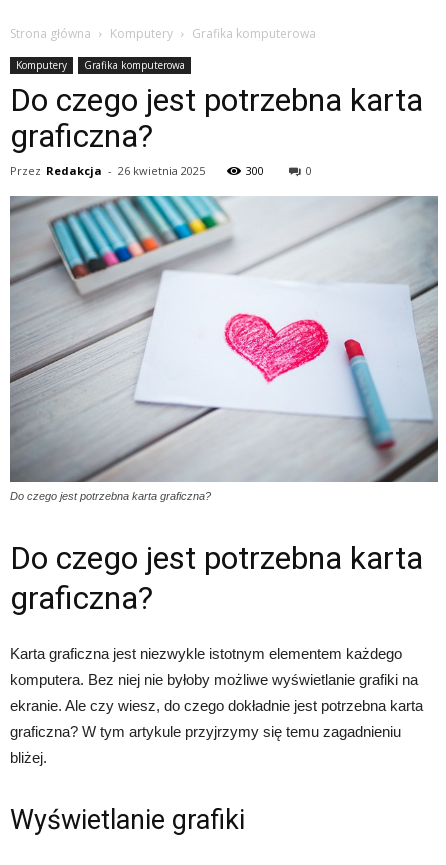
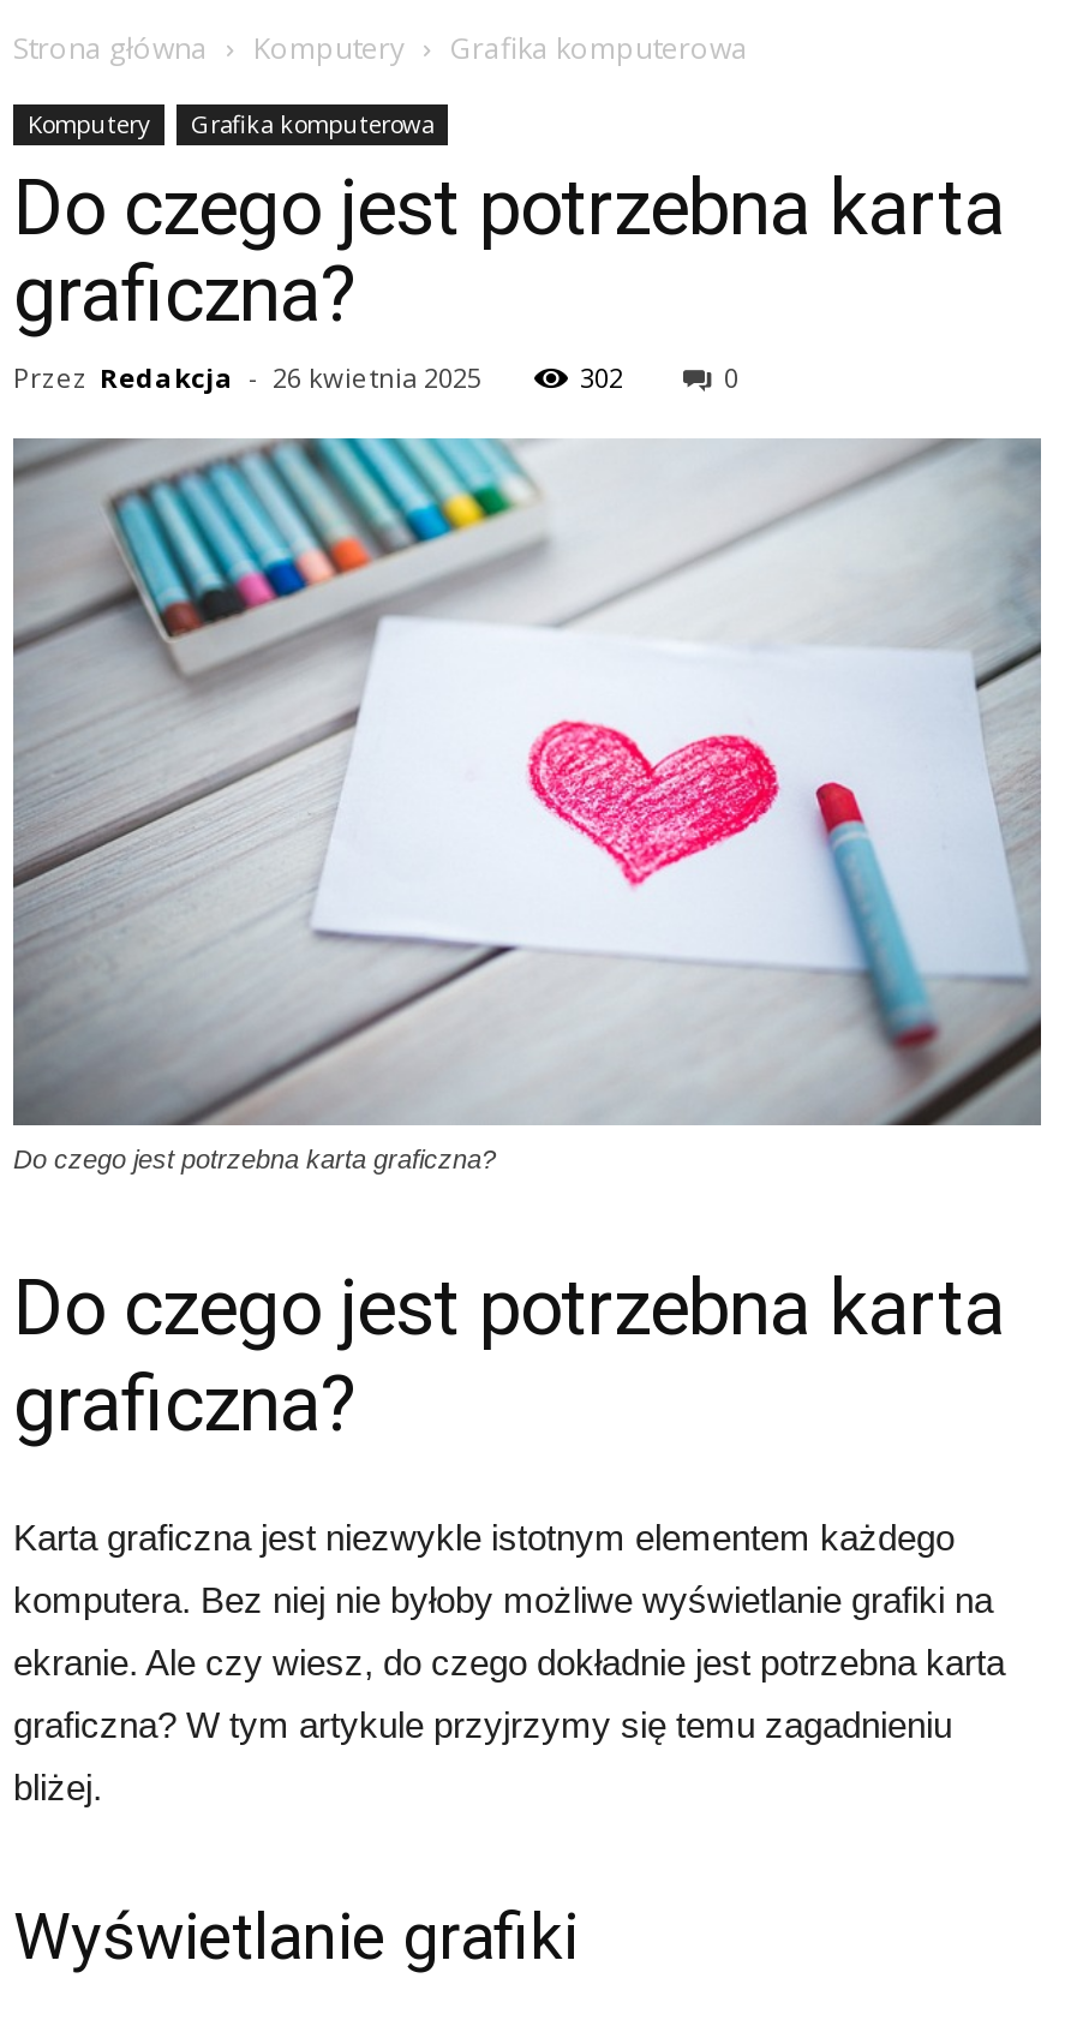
- 300
+ 302
